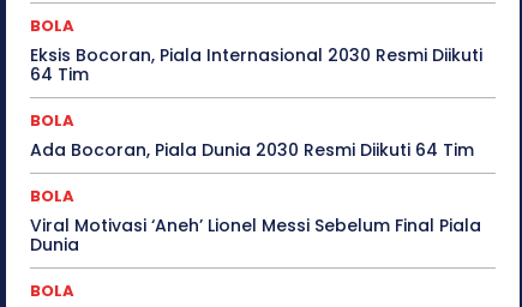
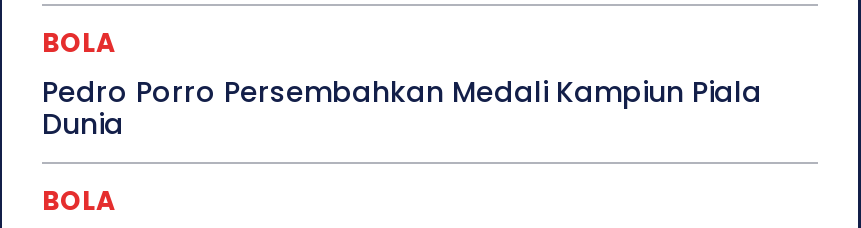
- Eksis Bocoran, Piala Internasional 2030 Resmi Diikuti
- 64 Tim
- BOLA
- Ada Bocoran, Piala Dunia 2030 Resmi Diikuti 64 Tim
- BOLA
- Viral Motivasi ‘Aneh’ Lionel Messi Sebelum Final Piala
+ Pedro Porro Persembahkan Medali Kampiun Piala
